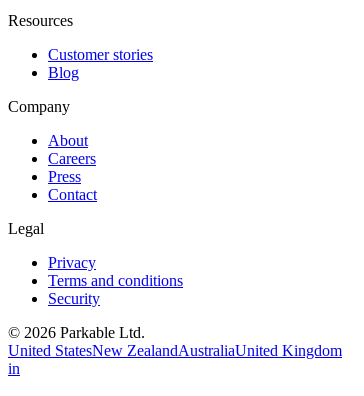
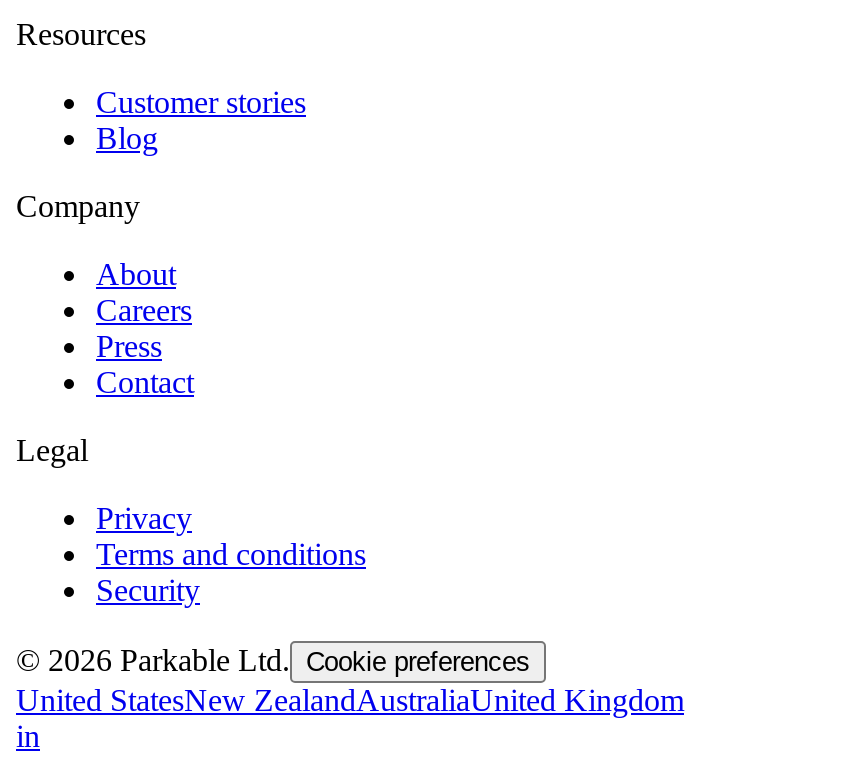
- © 2026 Parkable Ltd.
+ © 2026 Parkable Ltd. Cookie preferences
